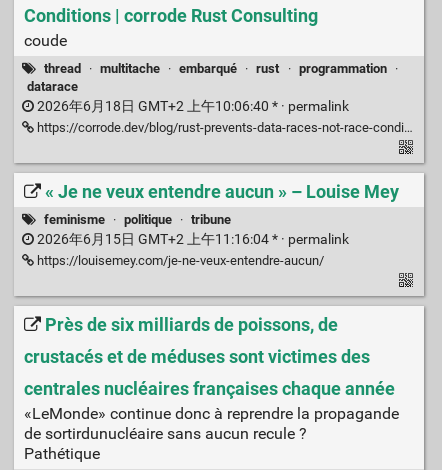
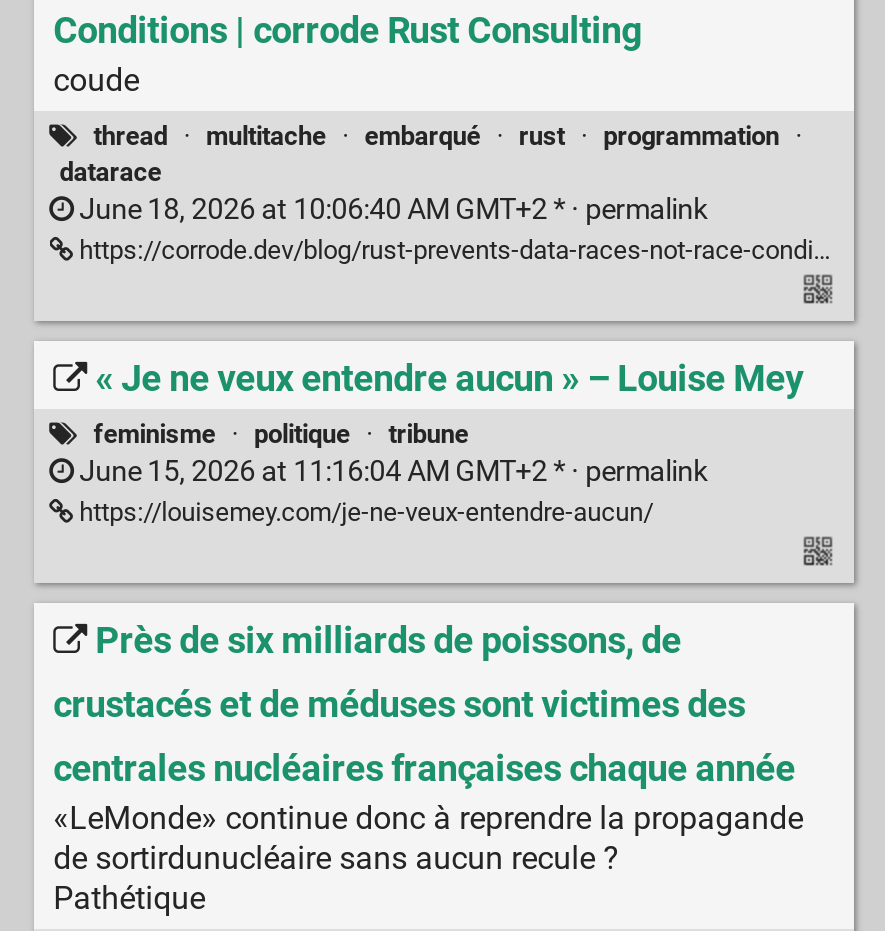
- 2026年6月18日 GMT+2 上午10:06:40 * · permalink
+ June 18, 2026 at 10:06:40 AM GMT+2 * · permalink

- 2026年6月15日 GMT+2 上午11:16:04 * · permalink
+ June 15, 2026 at 11:16:04 AM GMT+2 * · permalink
